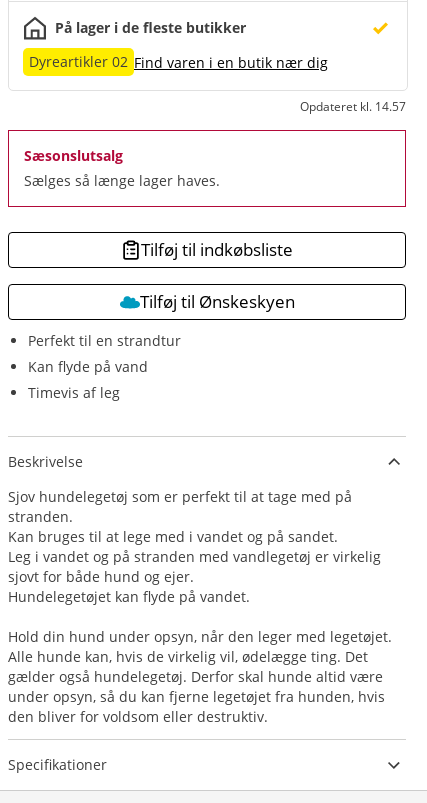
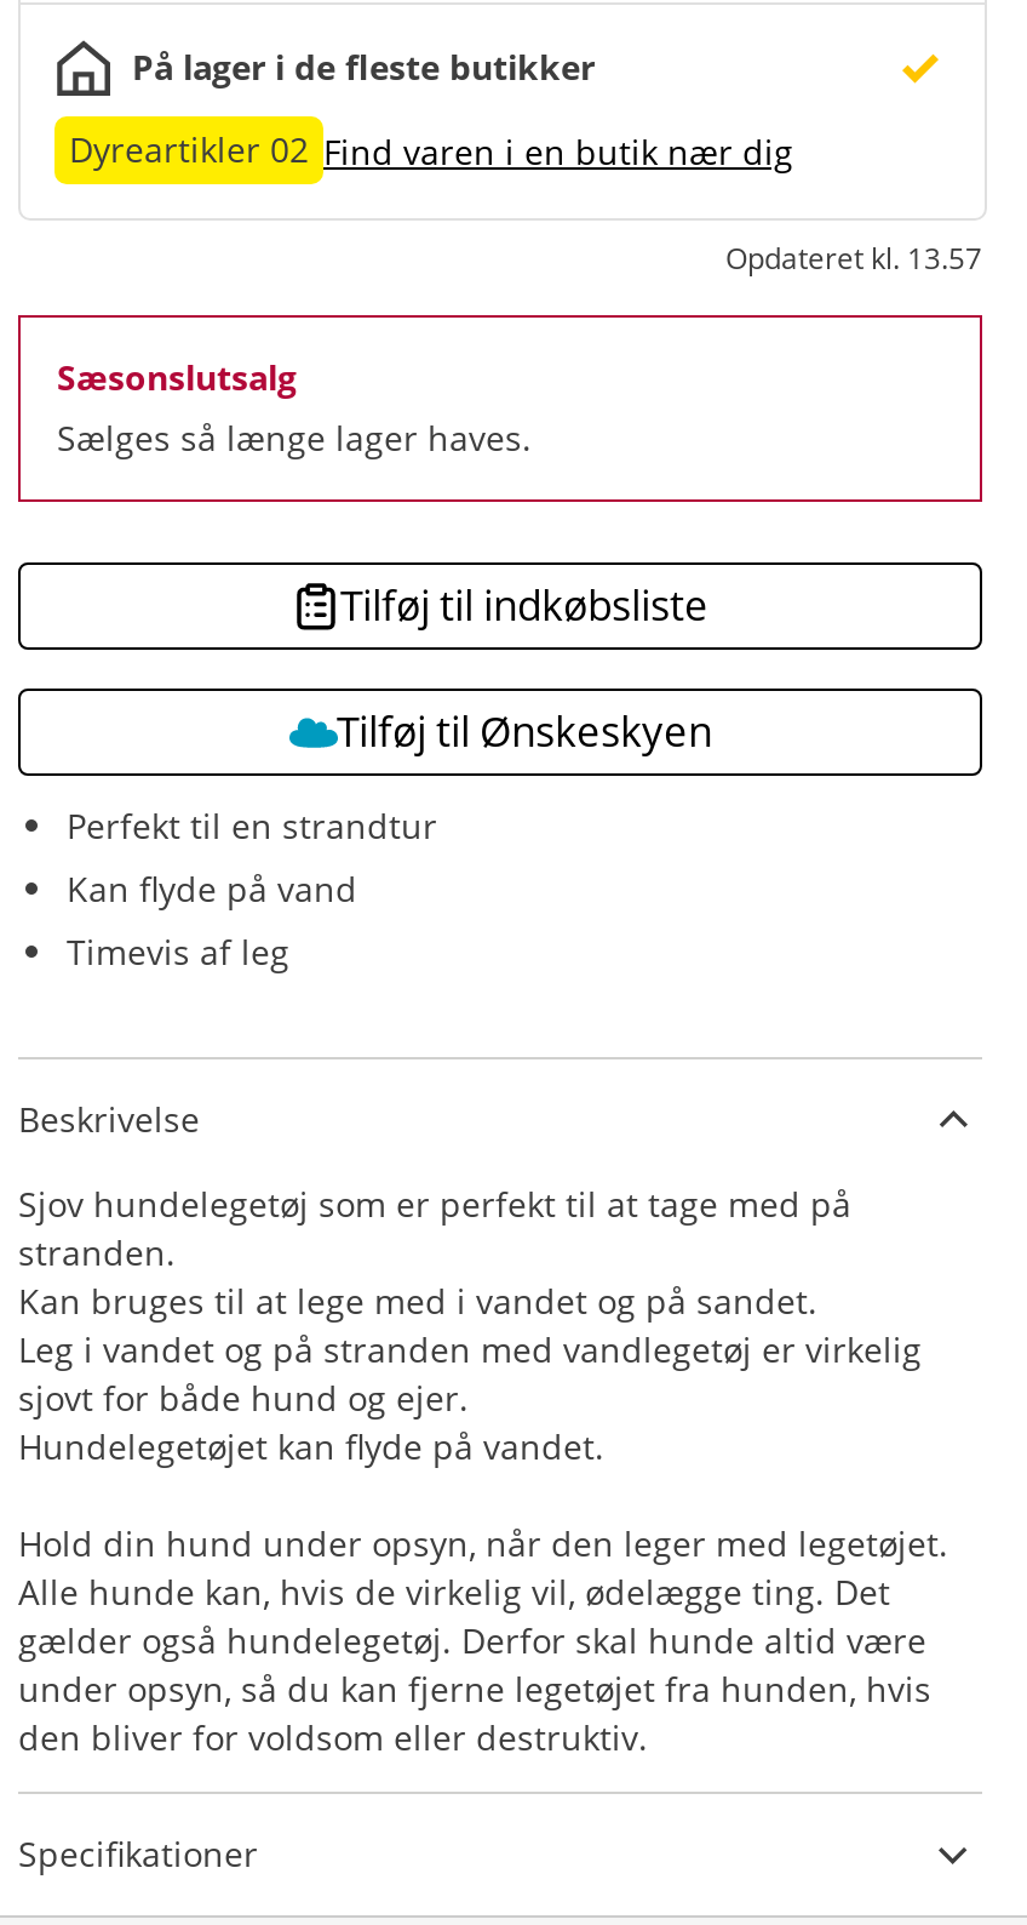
- Opdateret kl. 14.57
+ Opdateret kl. 13.57
